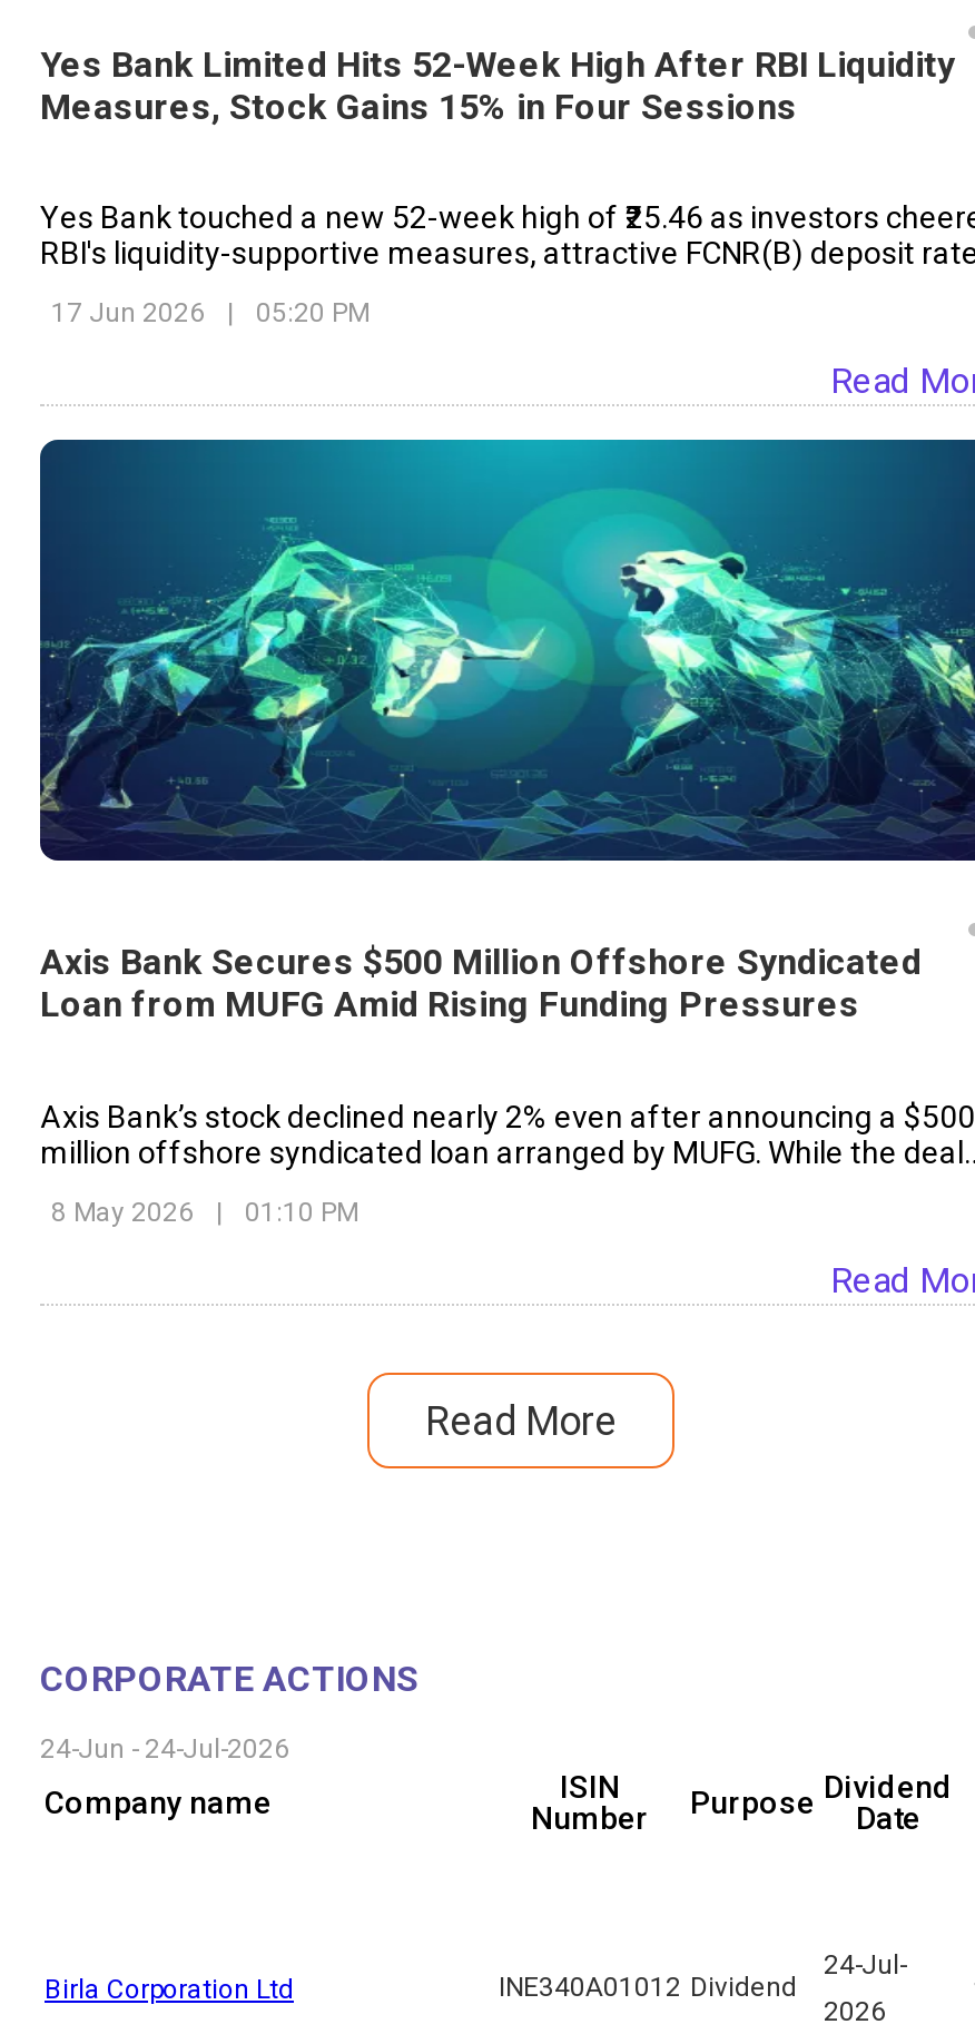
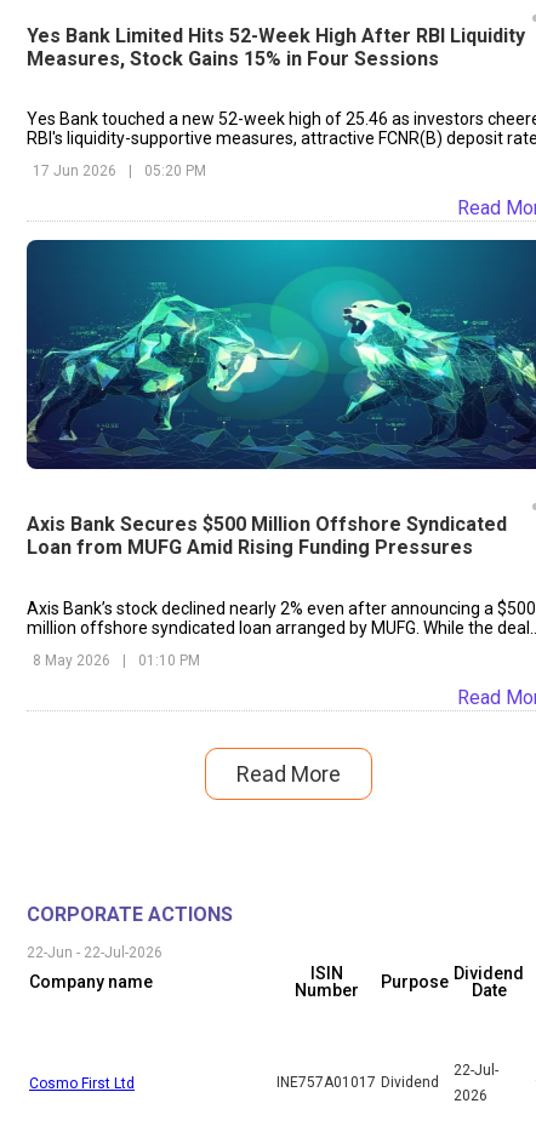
- 24-Jun - 24-Jul-2026
+ 22-Jun - 22-Jul-2026

- 24-Jul-
+ 22-Jul-

- Birla Corporation Ltd
- INE340A01012 Dividend
+ Cosmo First Ltd
+ INE757A01017 Dividend
